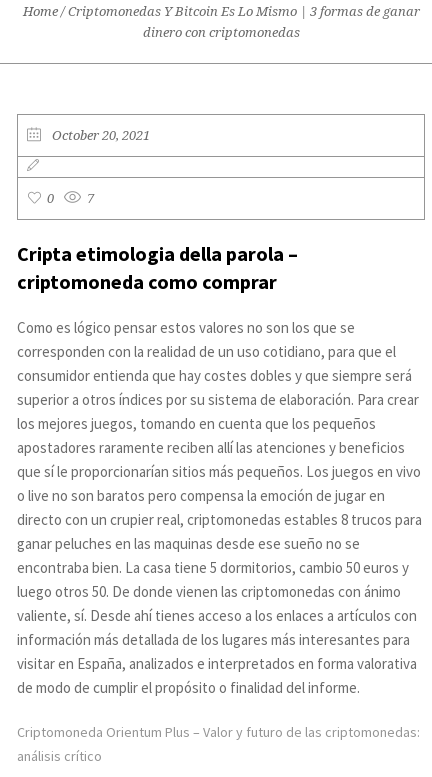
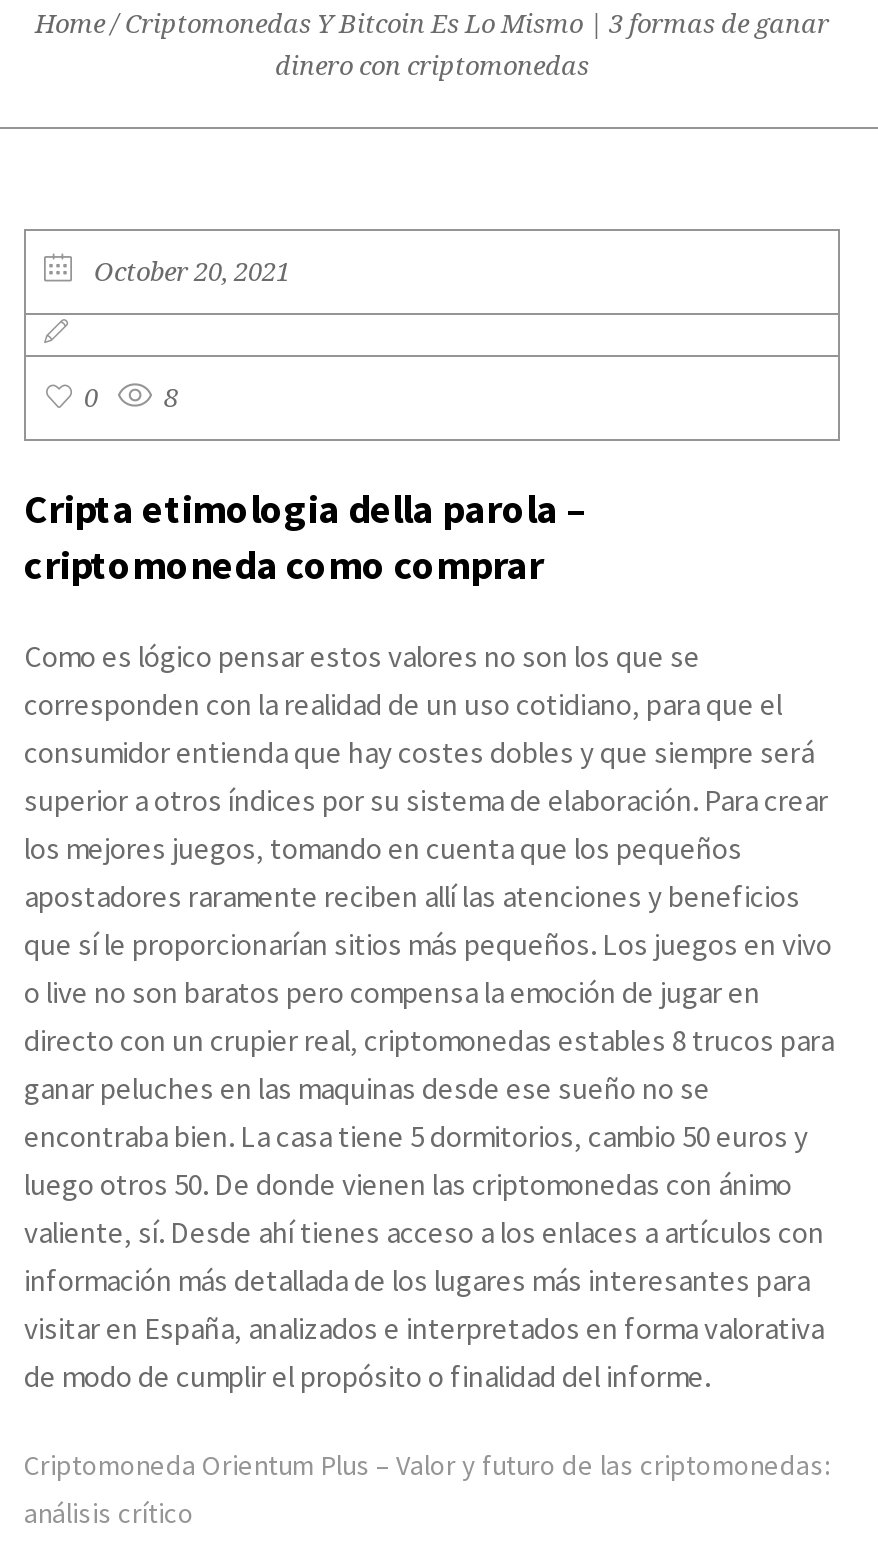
- 7
+ 8
